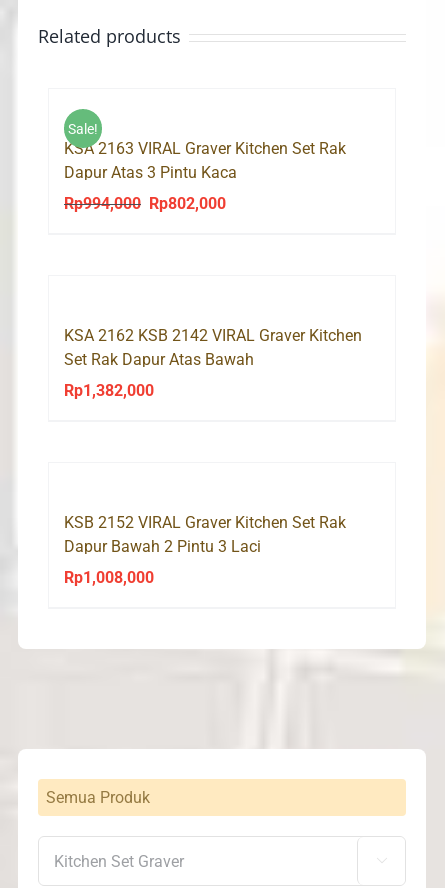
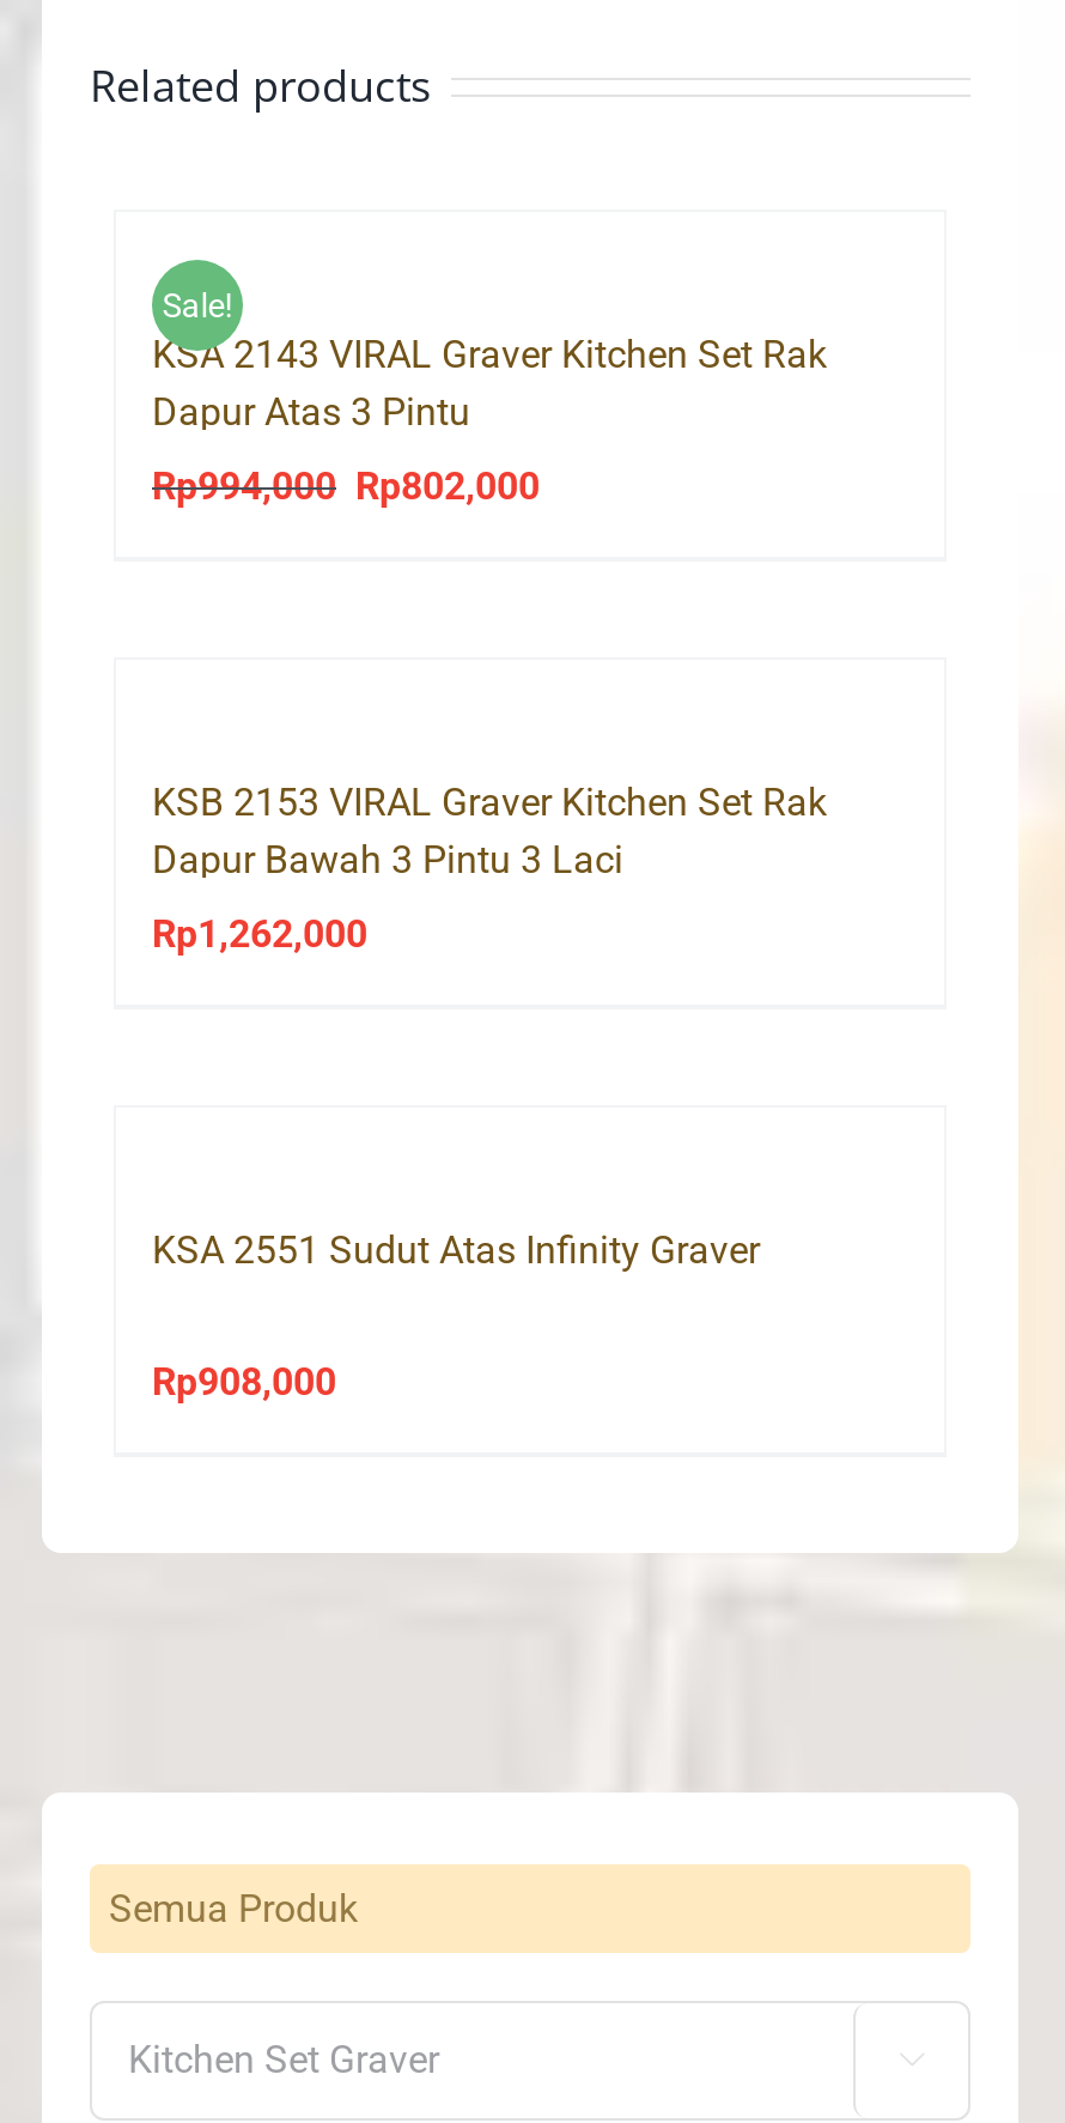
- KSA 2163 VIRAL Graver Kitchen Set Rak
- Dapur Atas 3 Pintu Kaca
+ KSA 2143 VIRAL Graver Kitchen Set Rak
+ Dapur Atas 3 Pintu

- KSA 2162 KSB 2142 VIRAL Graver Kitchen
- Set Rak Dapur Atas Bawah
+ KSB 2153 VIRAL Graver Kitchen Set Rak
+ Dapur Bawah 3 Pintu 3 Laci

- Rp1,382,000
+ Rp1,262,000

- KSB 2152 VIRAL Graver Kitchen Set Rak
- Dapur Bawah 2 Pintu 3 Laci
+ KSA 2551 Sudut Atas Infinity Graver

- Rp1,008,000
+ Rp908,000
